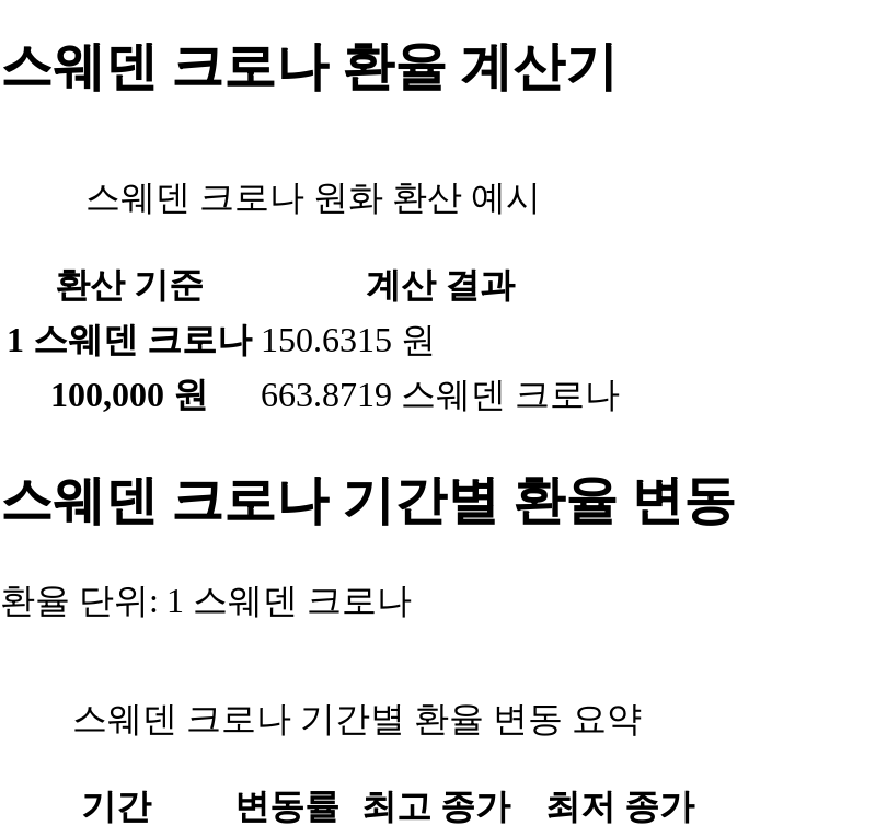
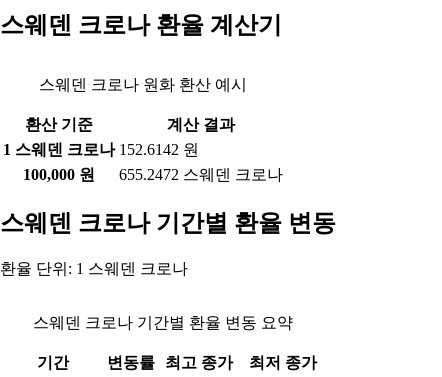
- 1 스웨덴 크로나 150.6315 원
+ 1 스웨덴 크로나 152.6142 원

- 663.8719 스웨덴 크로나
+ 655.2472 스웨덴 크로나
